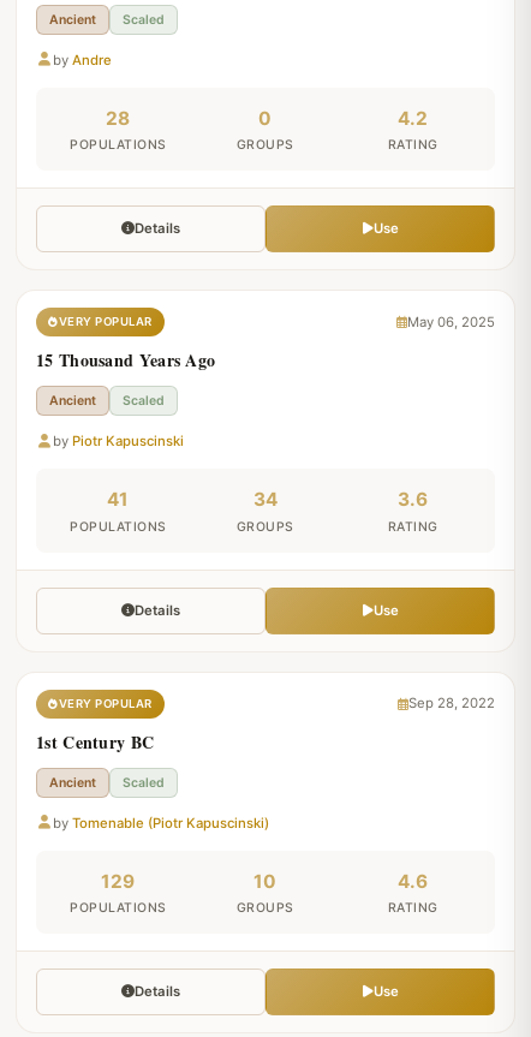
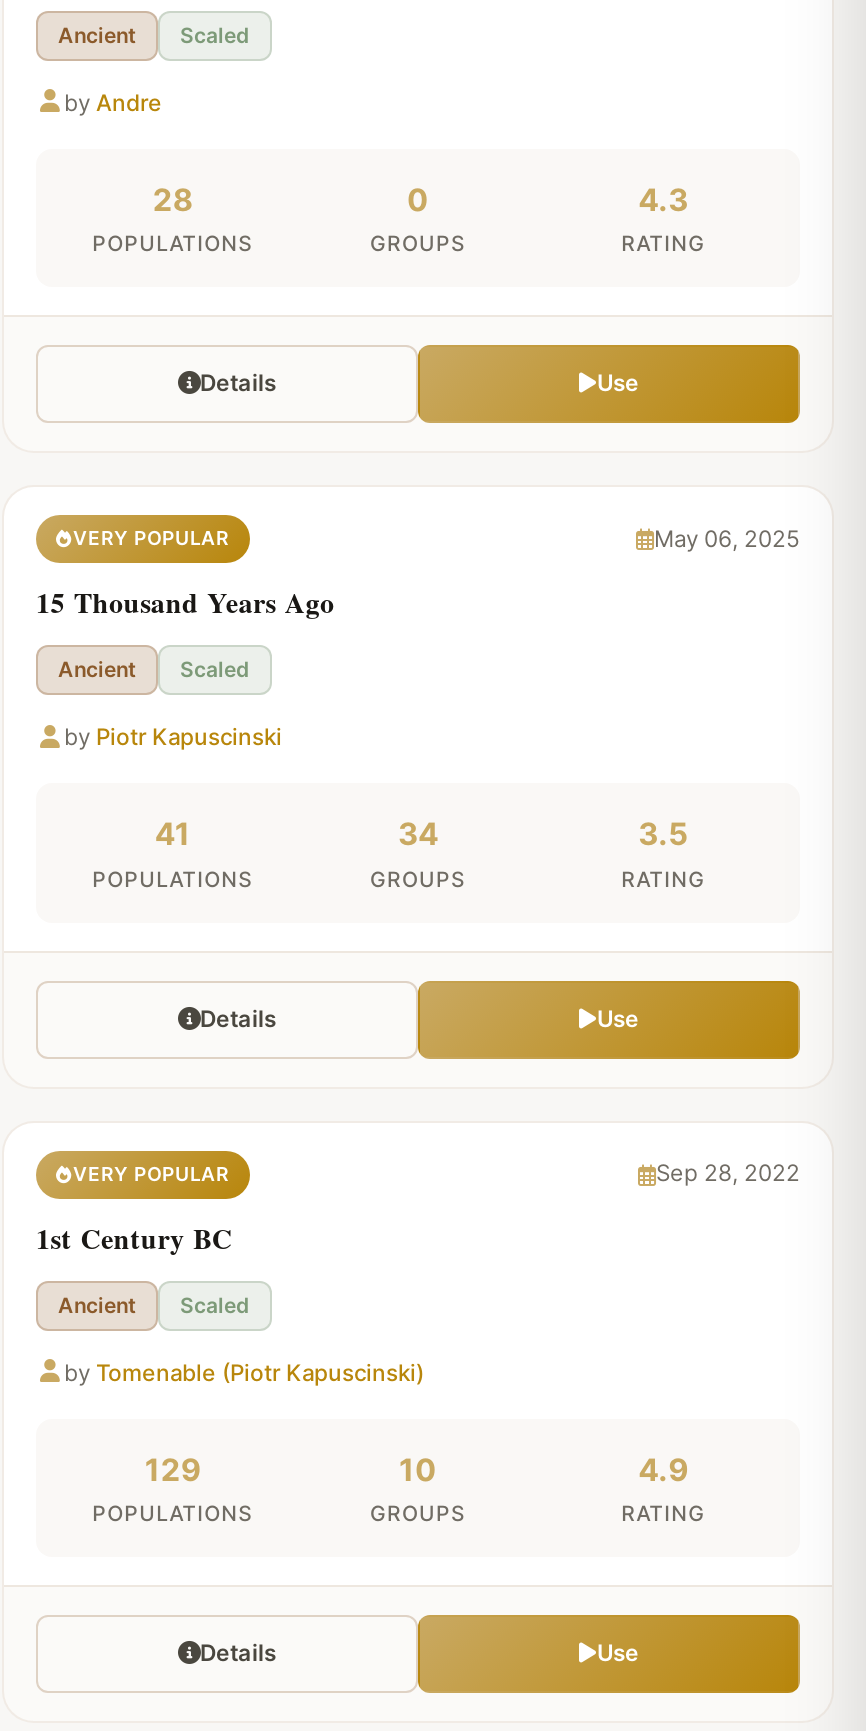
- 4.2
+ 4.3

- 3.6
+ 3.5

- 4.6
+ 4.9
